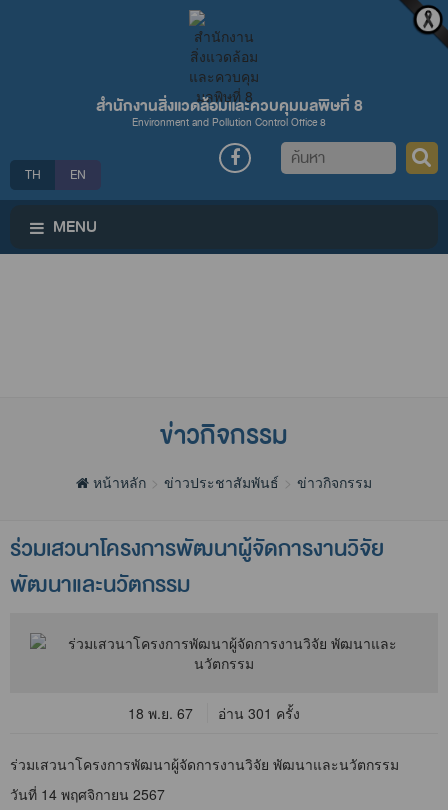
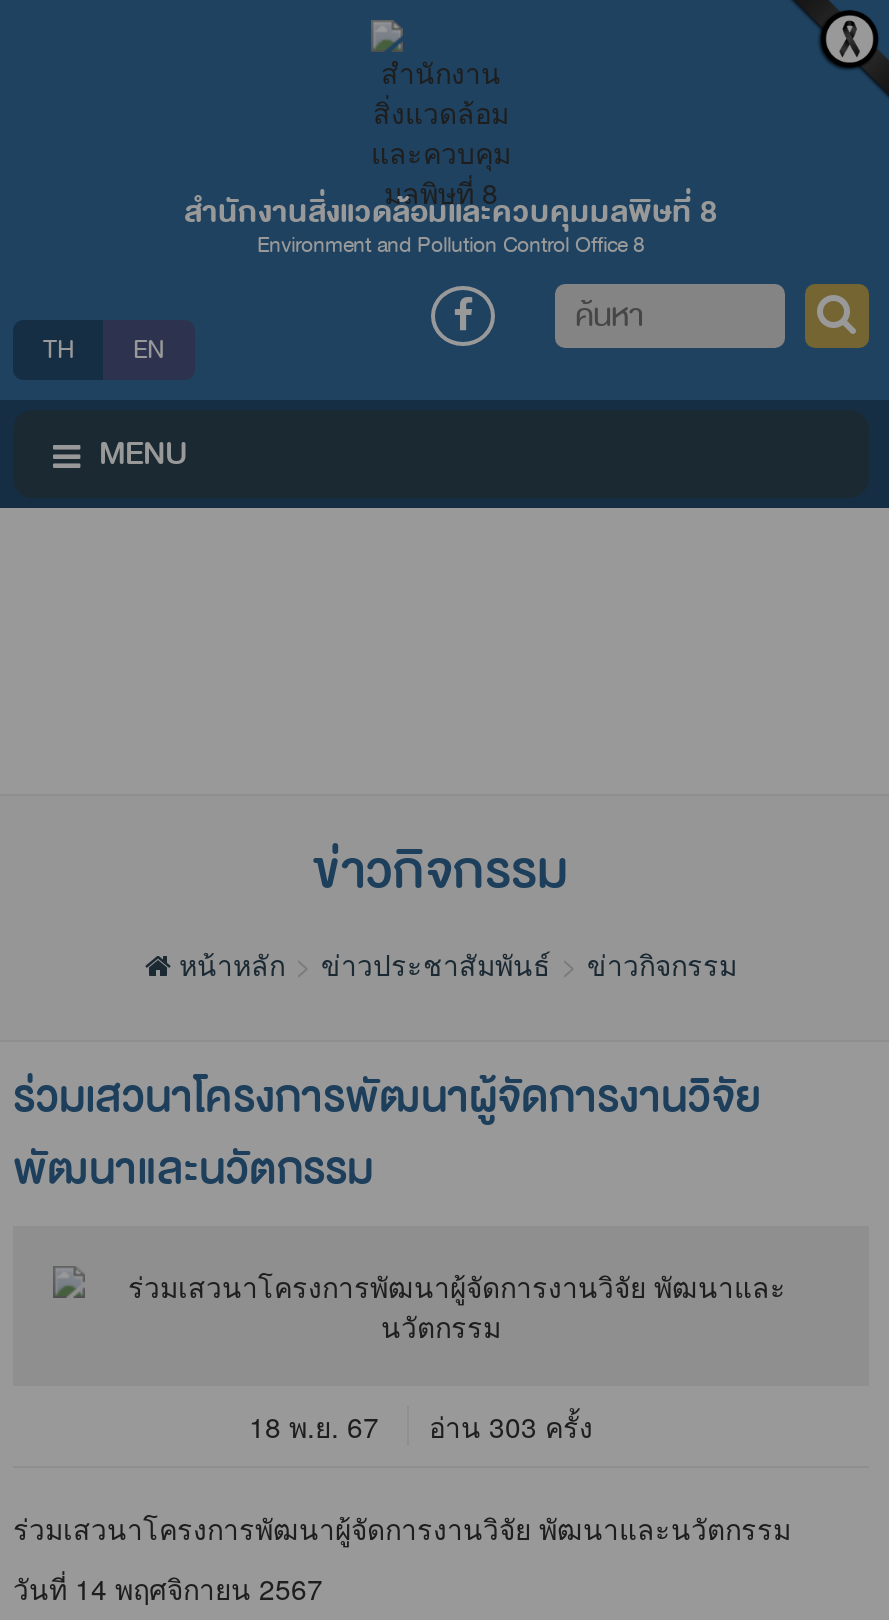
- อ่าน 301 ครั้ง
+ อ่าน 303 ครั้ง
